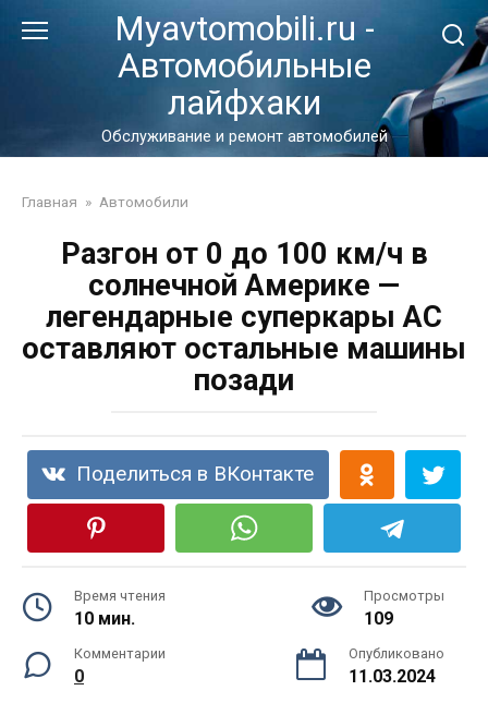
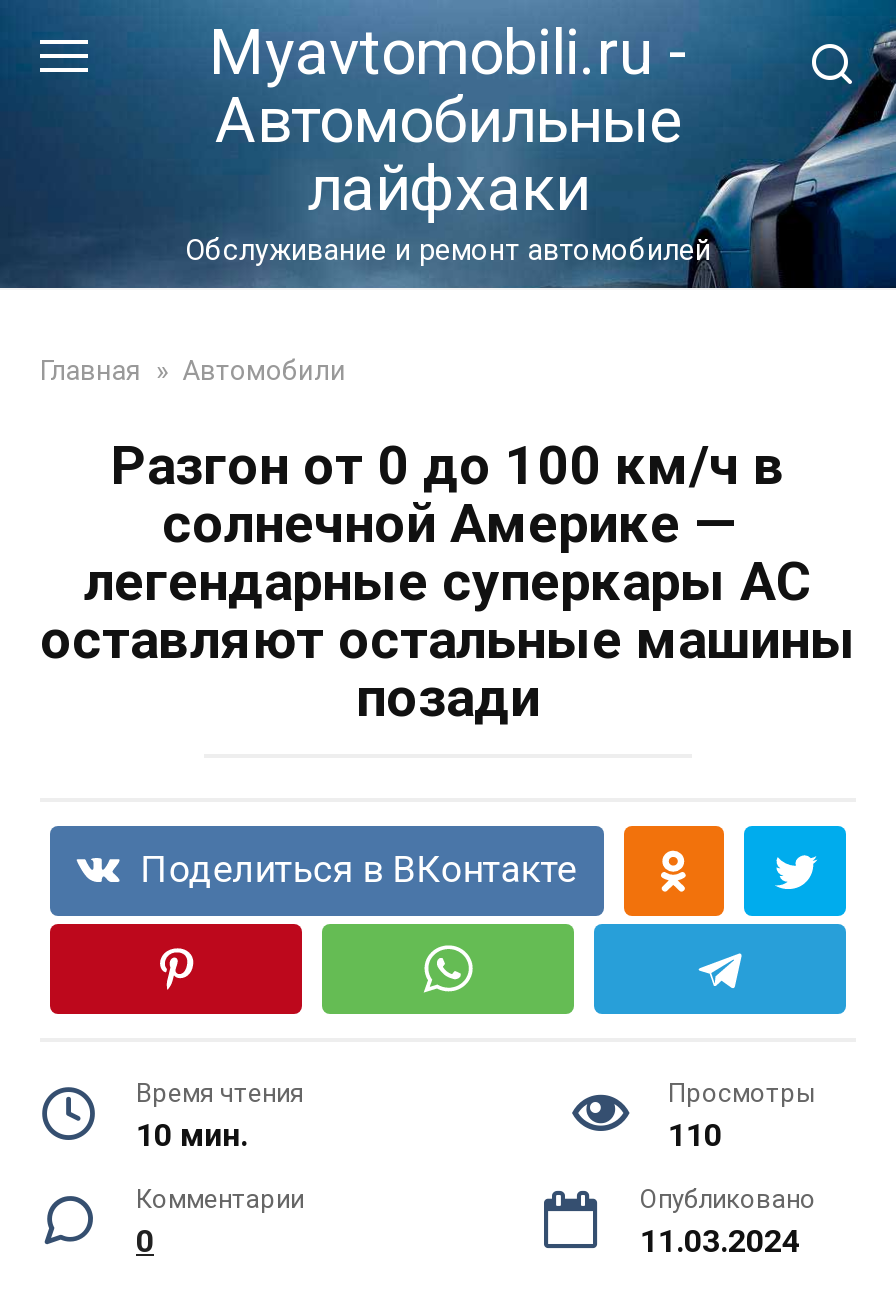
- 109
+ 110
